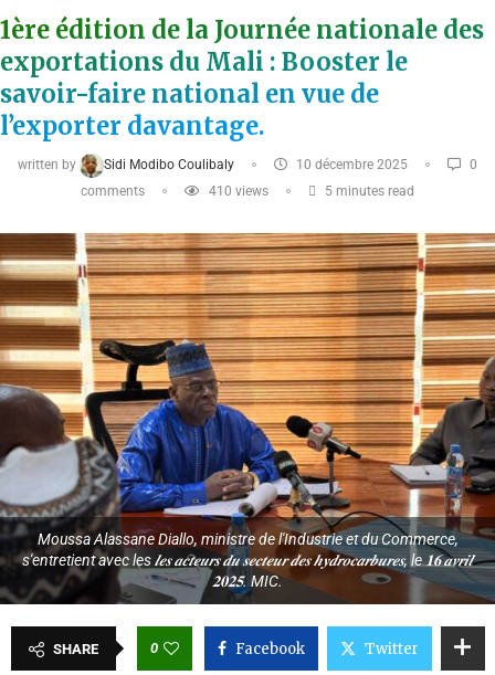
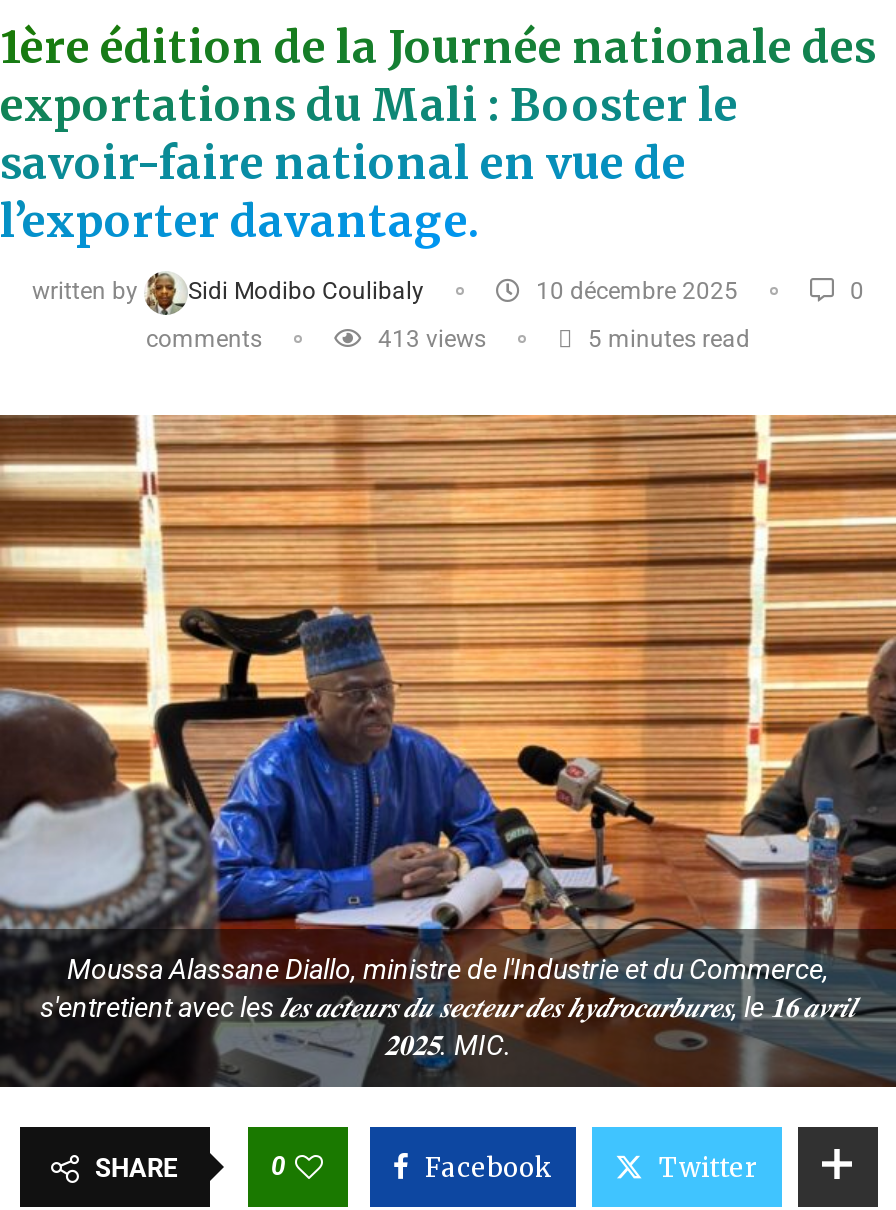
- 410 views
+ 413 views
